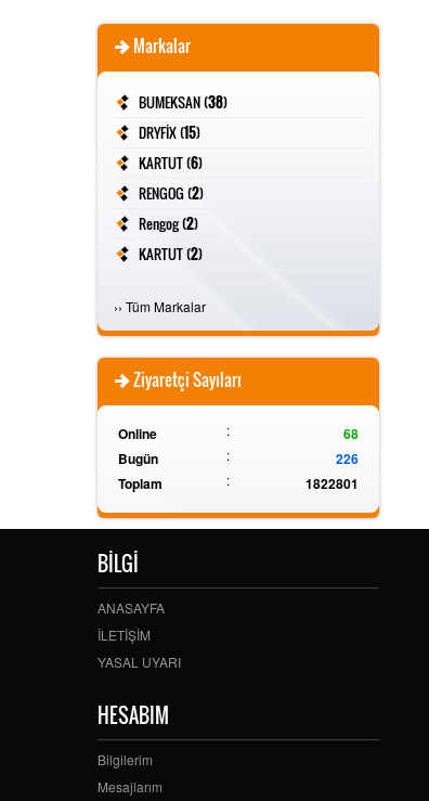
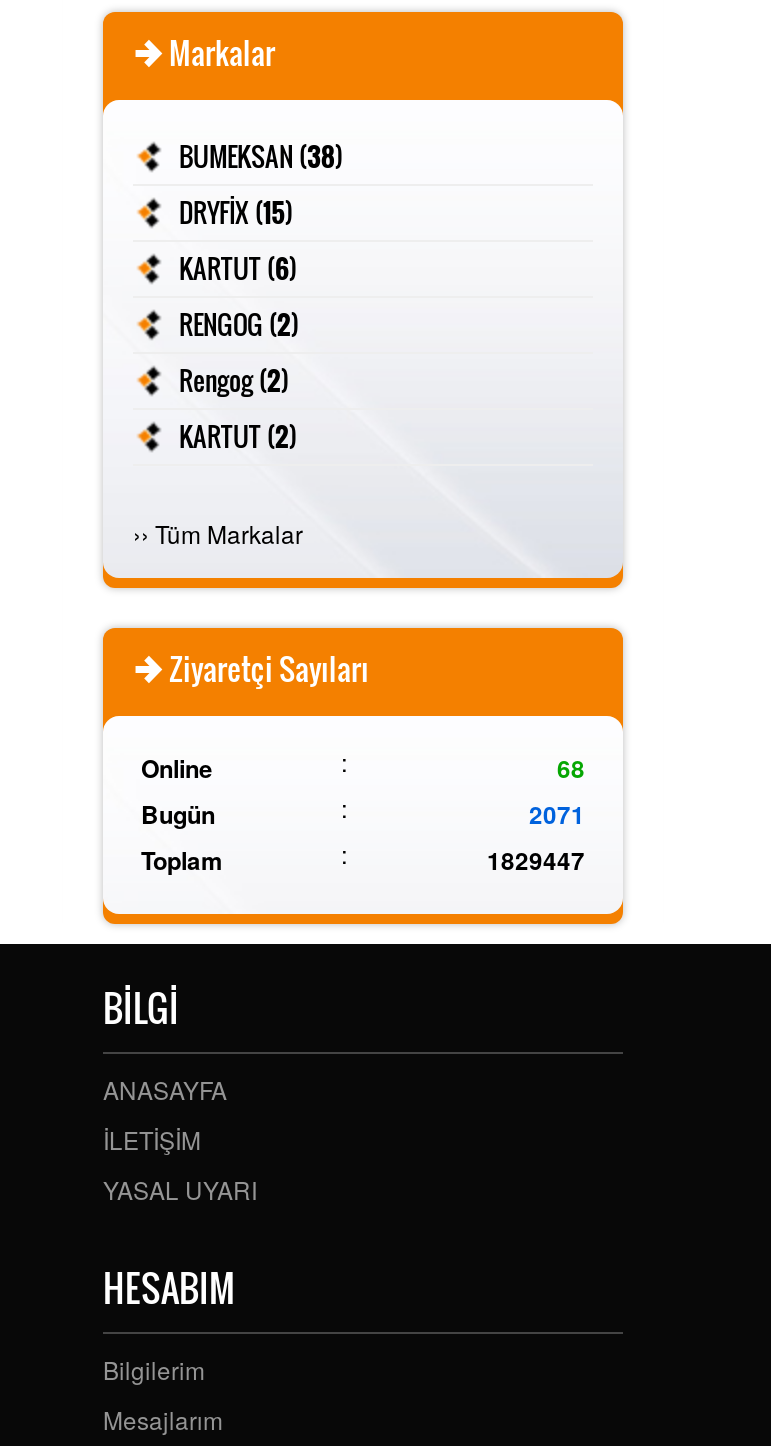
- 226
+ 2071

- 1822801
+ 1829447
